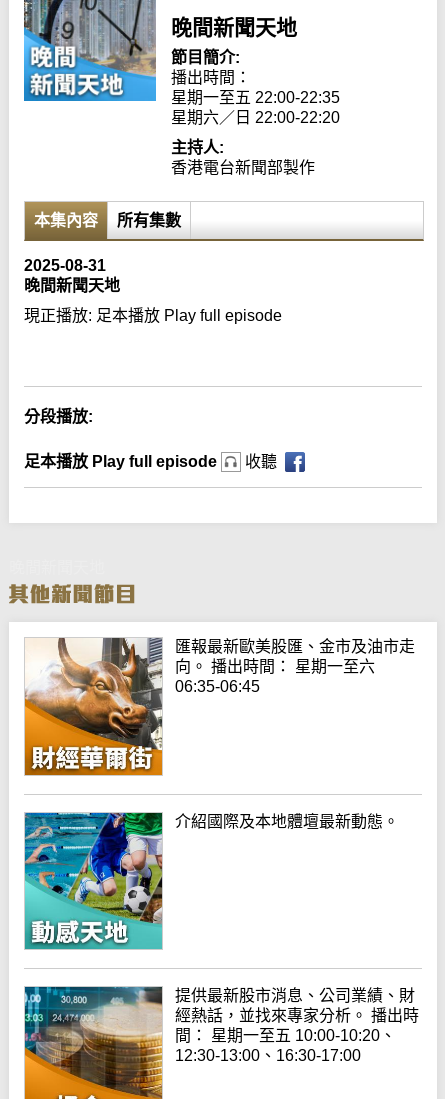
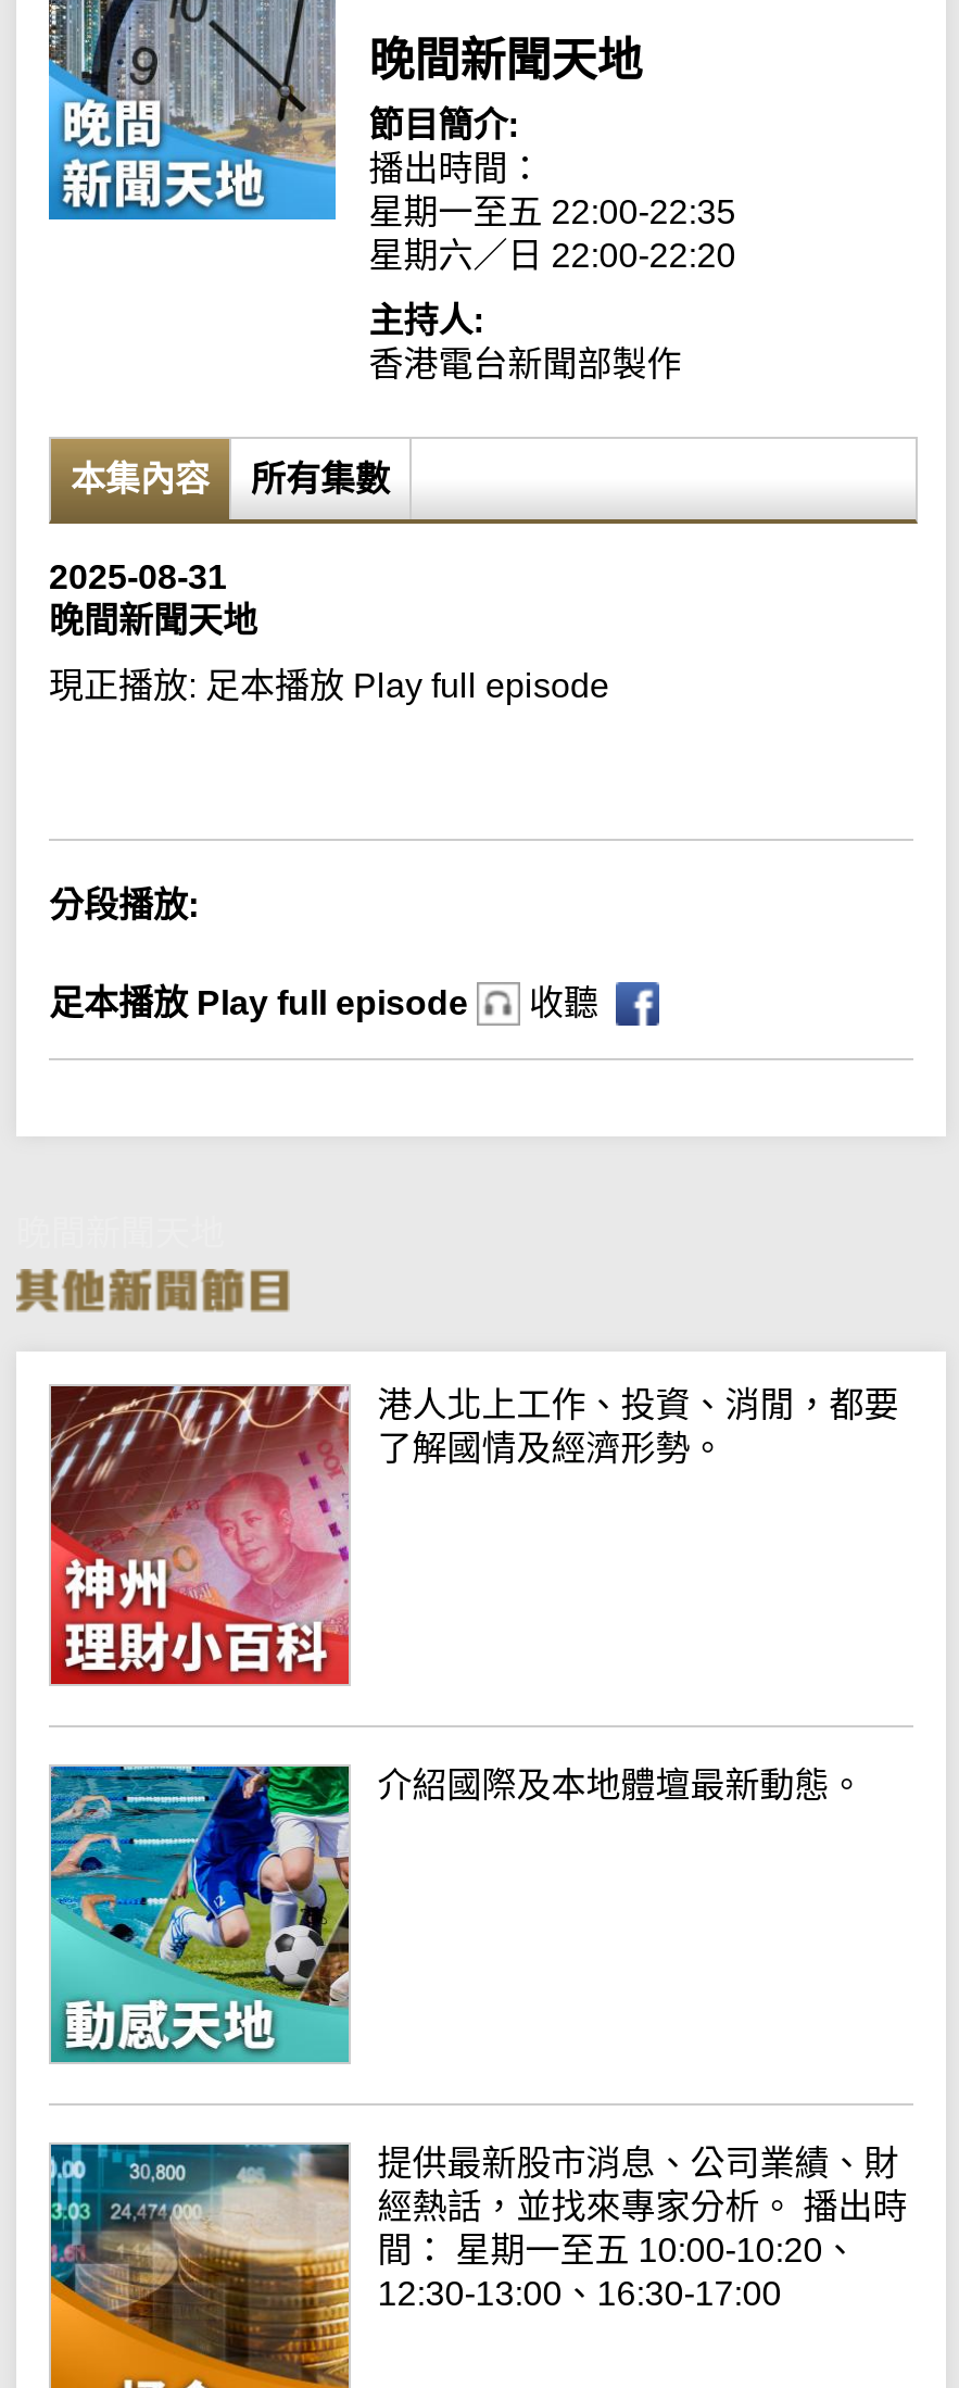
- [image]
- 匯報最新歐美股匯、金市及油市走
- 向。 播出時間： 星期一至六
- 06:35-06:45
+ [image]
+ 港人北上工作、投資、消閒，都要
+ 了解國情及經濟形勢。
